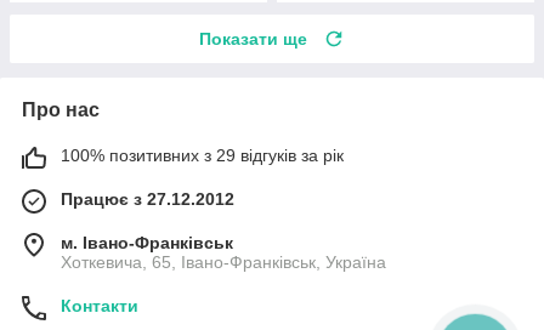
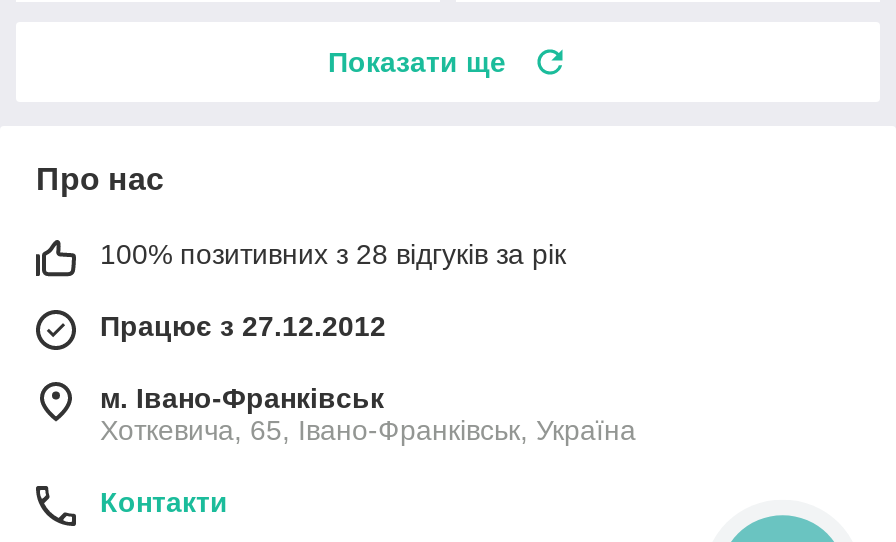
- 100% позитивних з 29 відгуків за рік
+ 100% позитивних з 28 відгуків за рік
